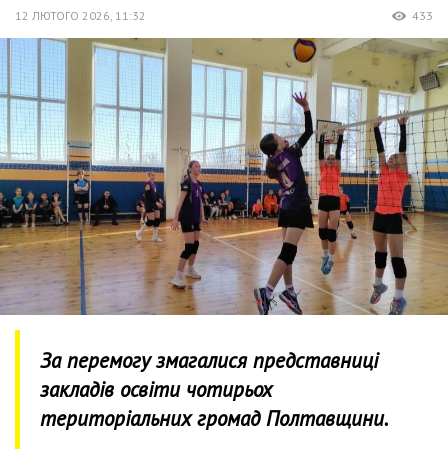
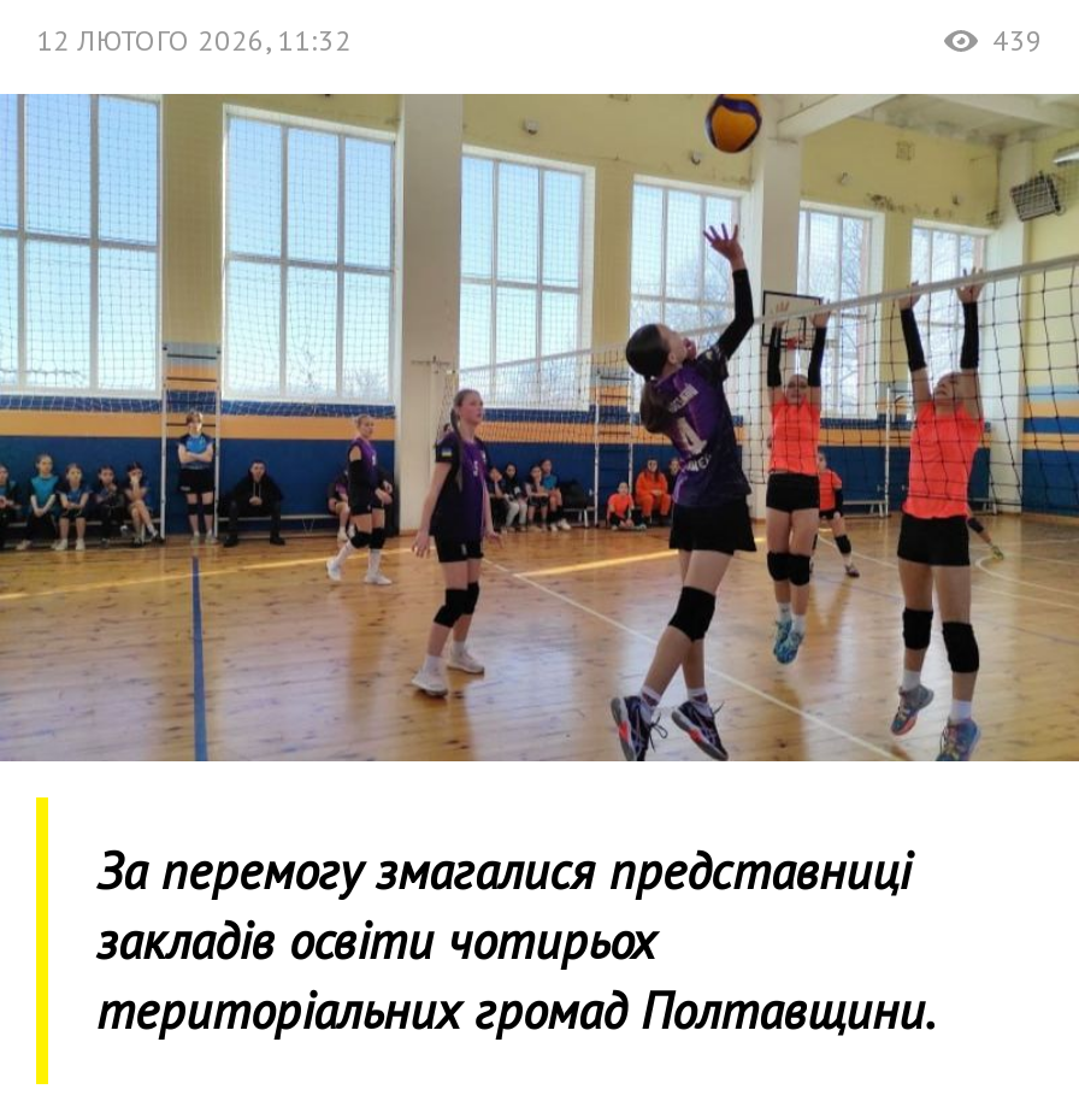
- 433
+ 439
